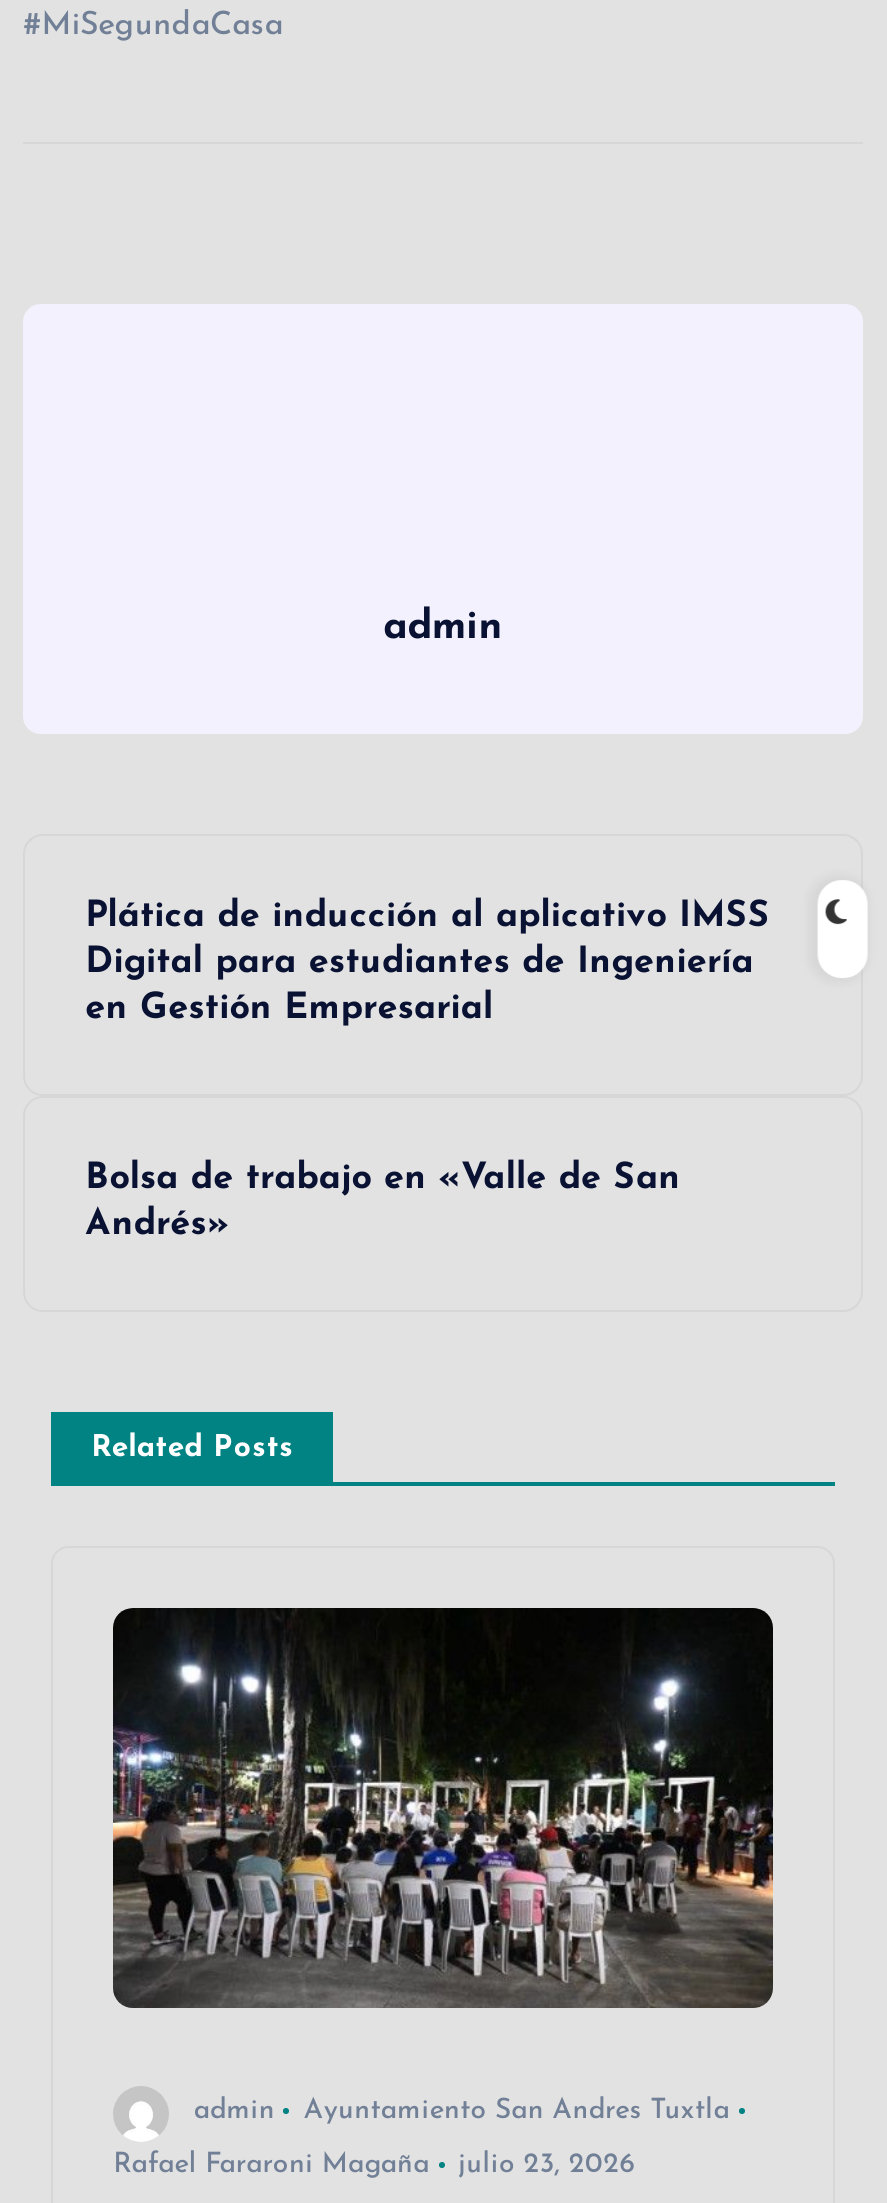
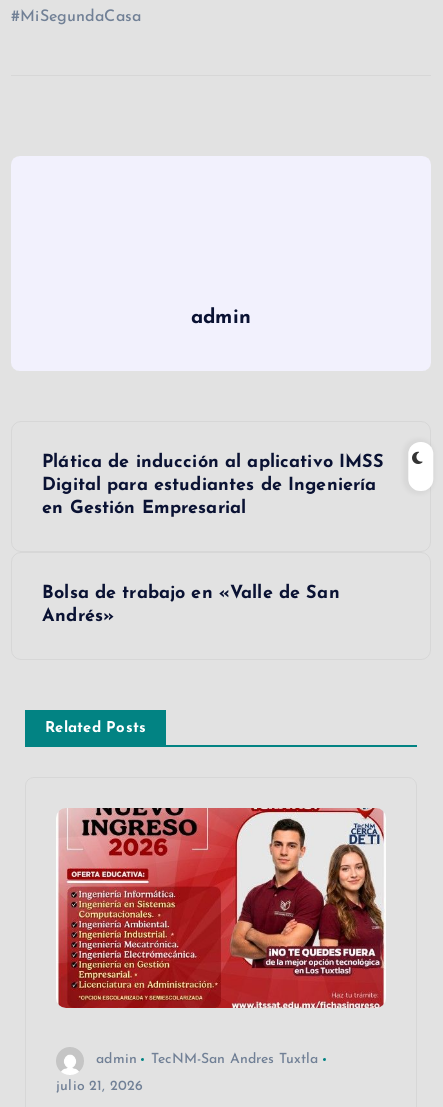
- [image]
+ [image]

- Ayuntamiento San Andres Tuxtla
+ TecNM-San Andres Tuxtla

- Rafael Fararoni Magaña
- julio 23, 2026
+ julio 21, 2026
